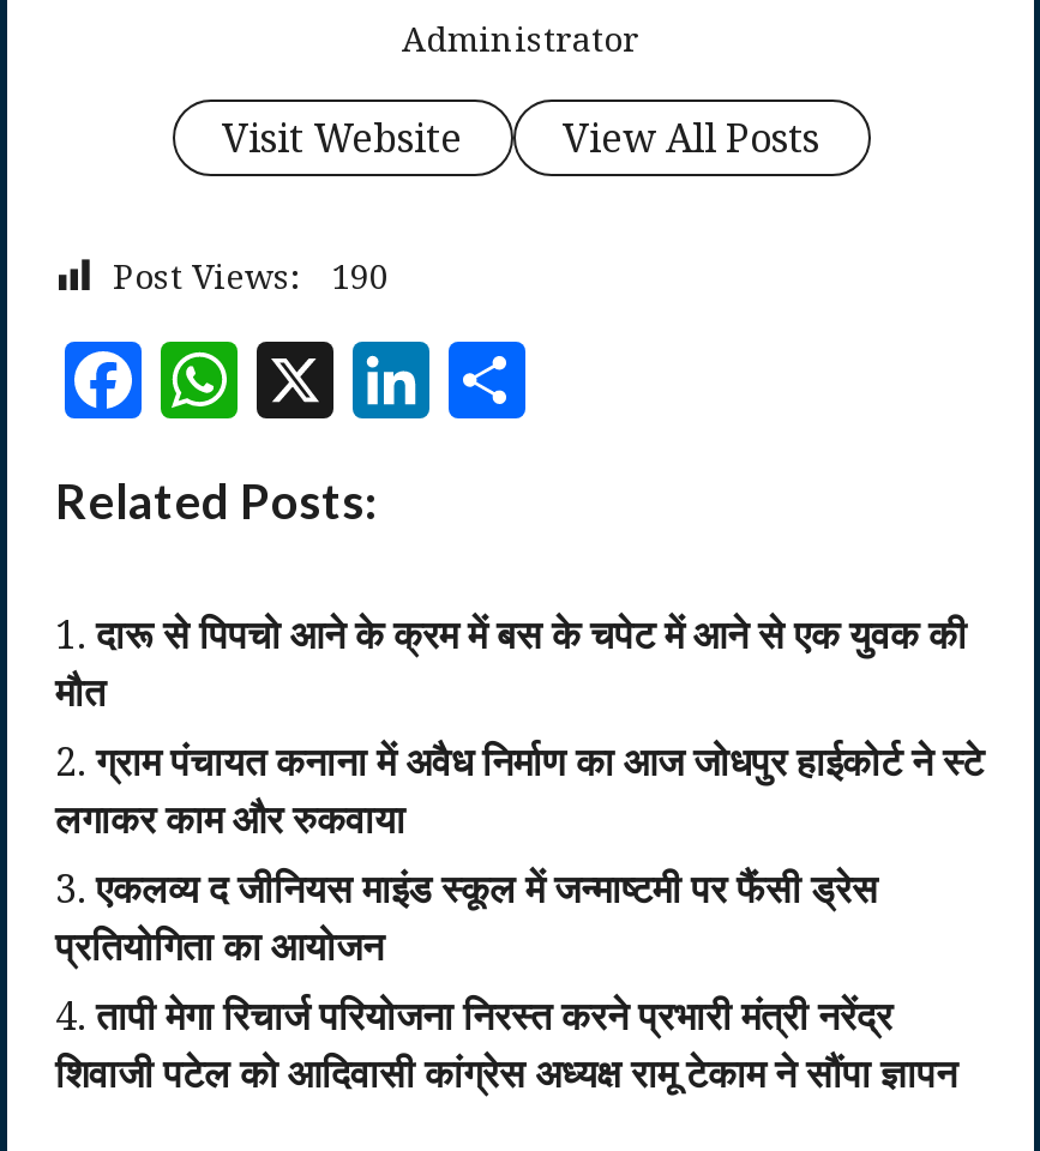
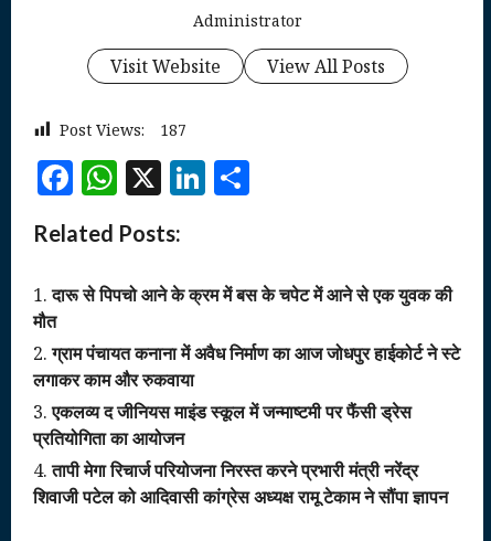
- Post Views: 190
+ Post Views: 187
